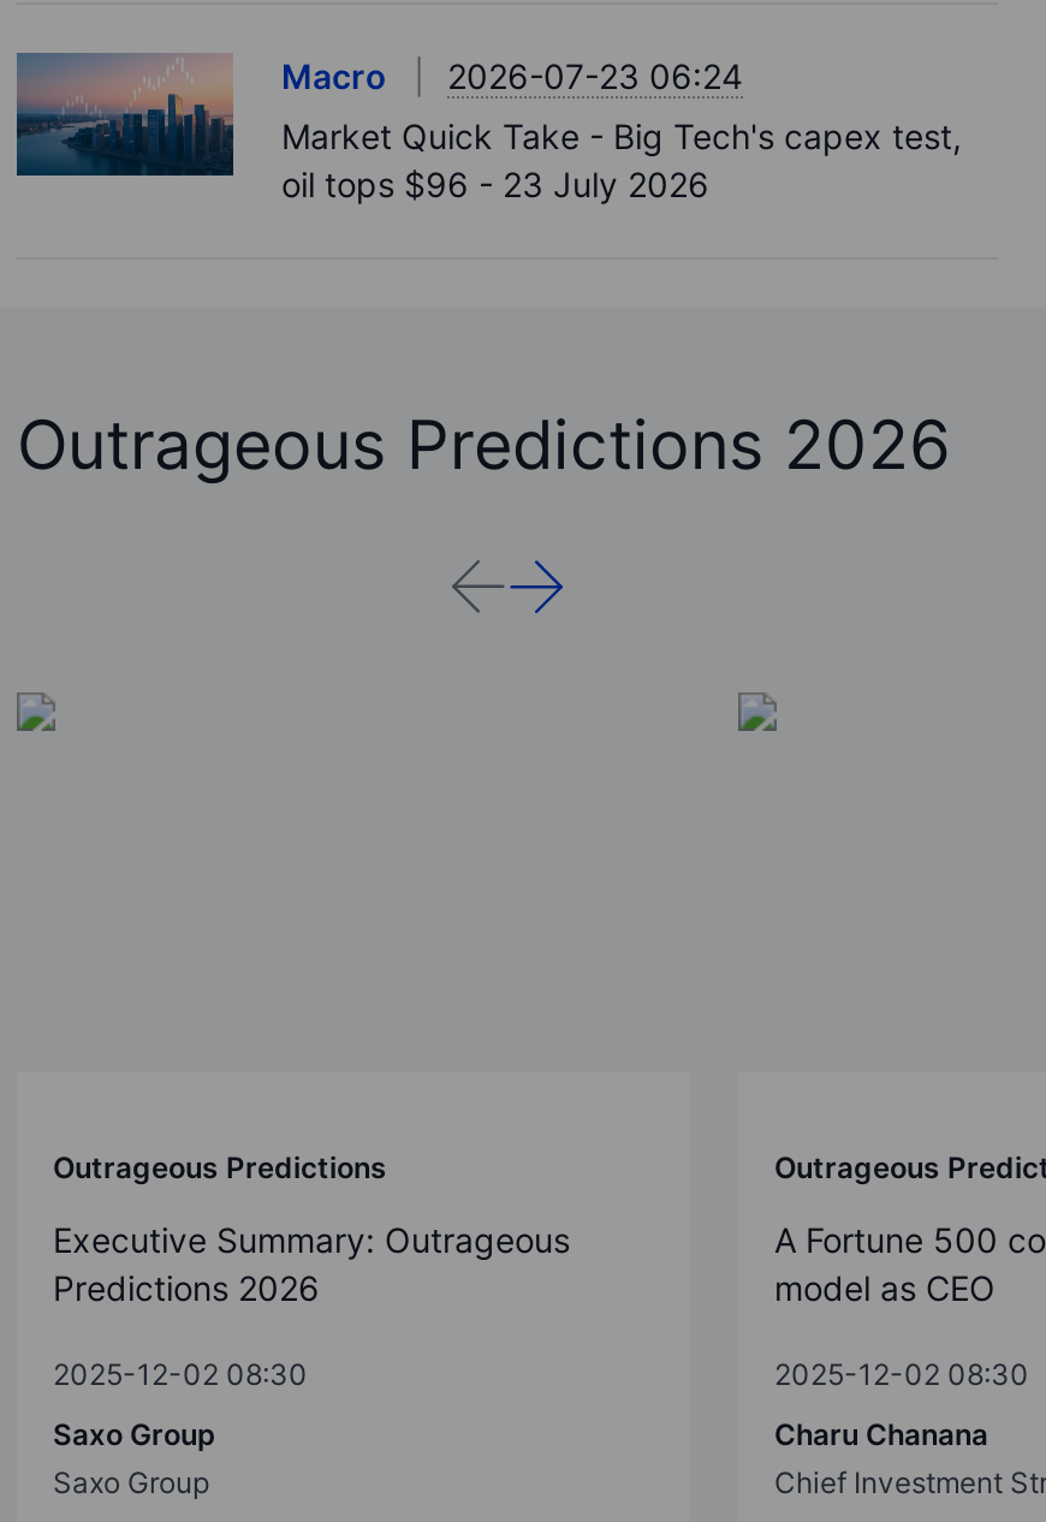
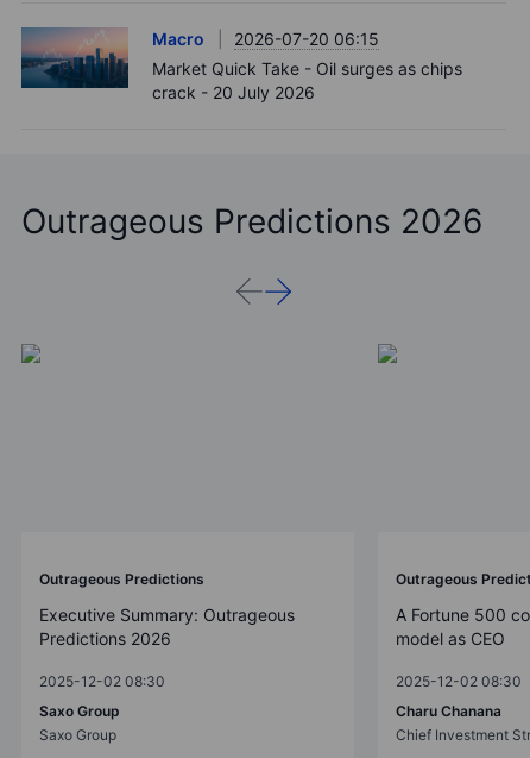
- Macro 2026-07-23 06:24
+ Macro 2026-07-20 06:15

- Market Quick Take - Big Tech's capex test,
- oil tops $96 - 23 July 2026
+ Market Quick Take - Oil surges as chips
+ crack - 20 July 2026
